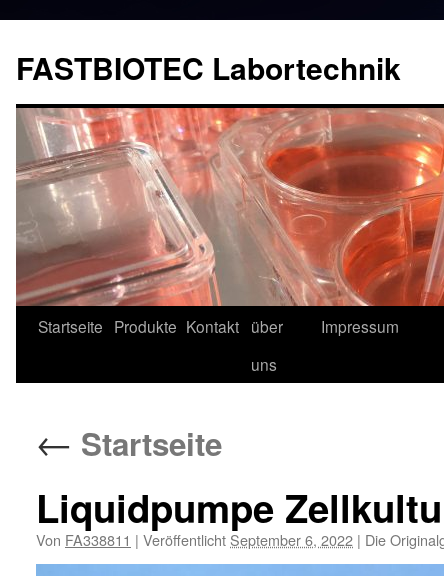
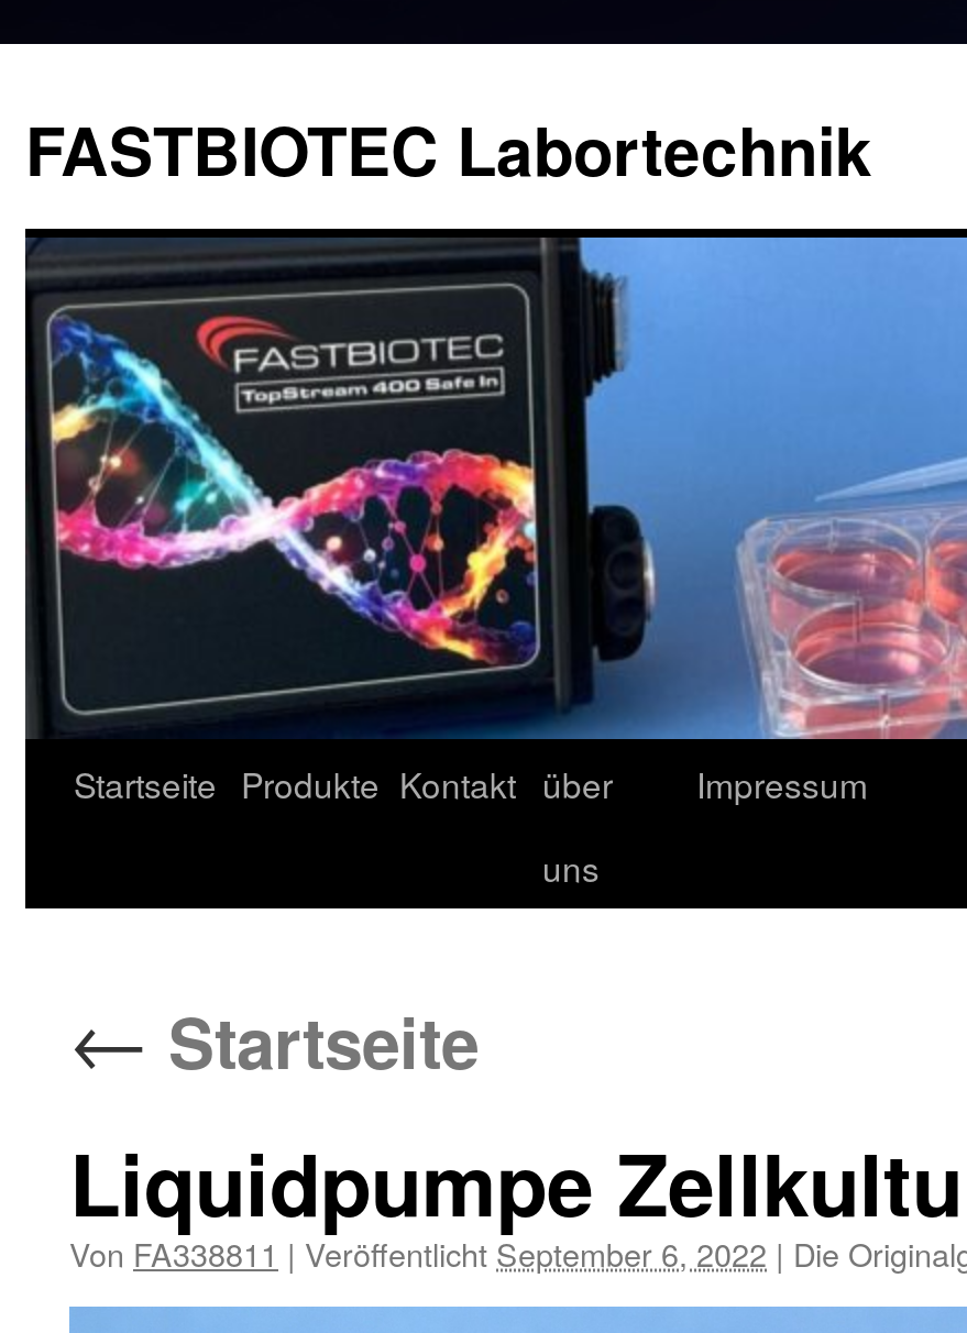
- [image]
+ [image]
